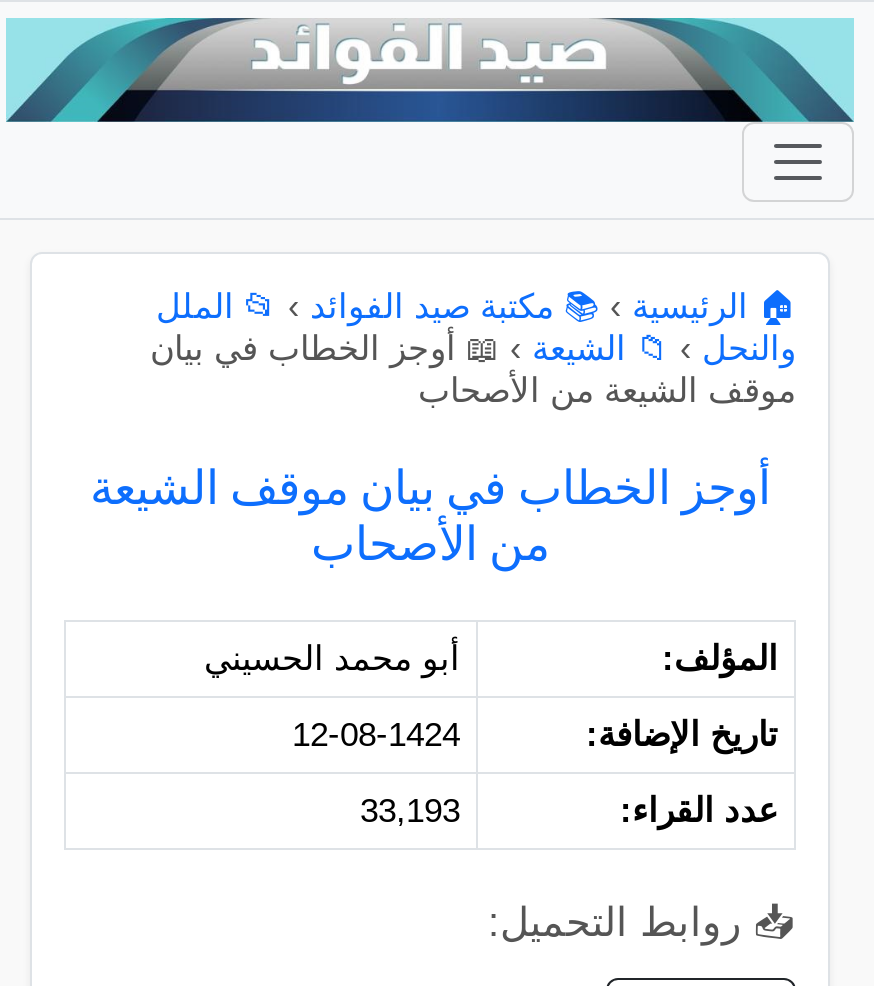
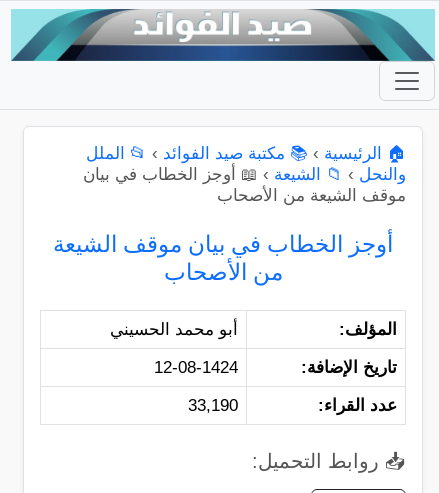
- 33,193
+ 33,190
